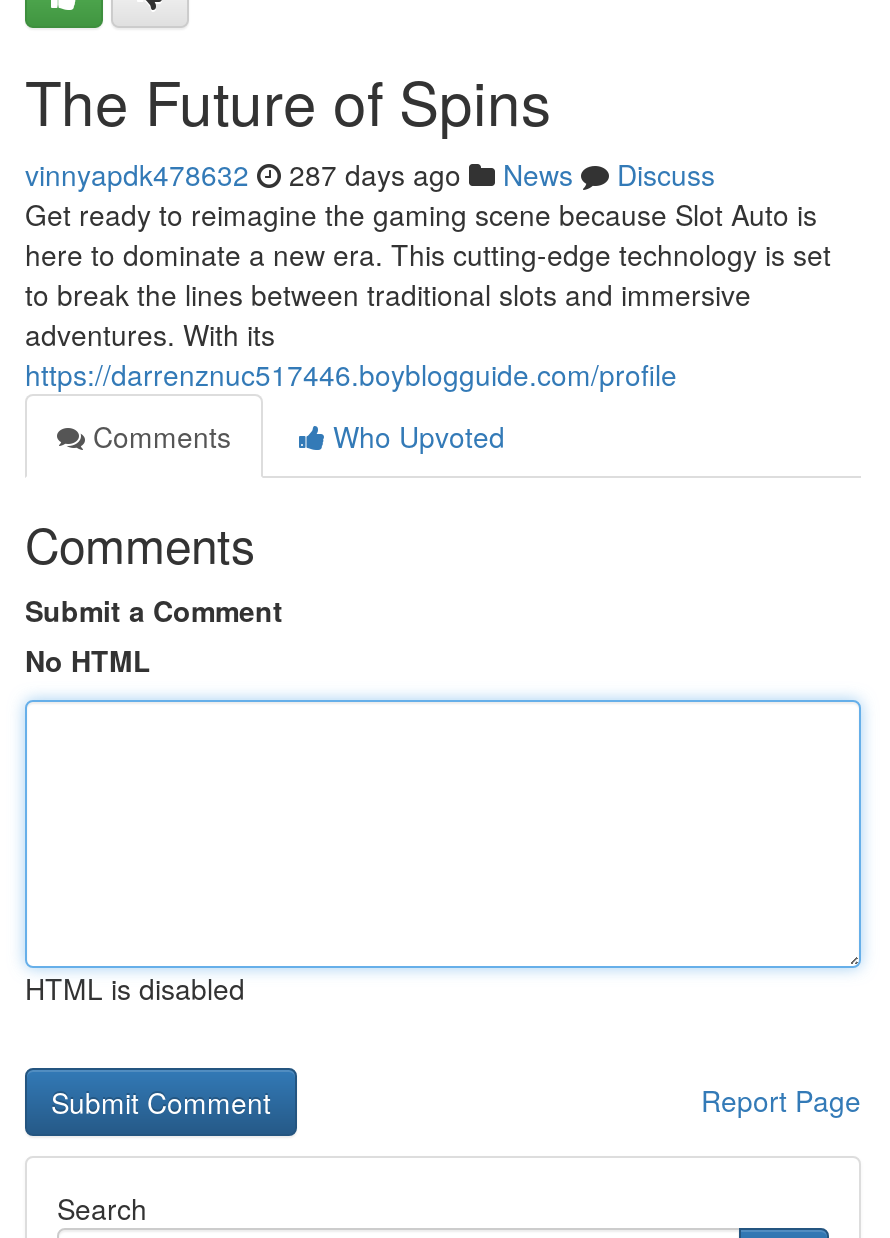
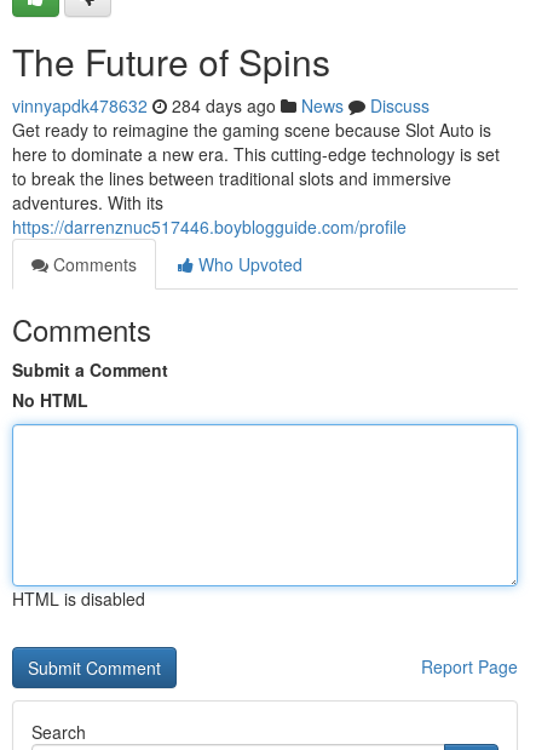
- vinnyapdk478632 287 days ago News Discuss
+ vinnyapdk478632 284 days ago News Discuss
